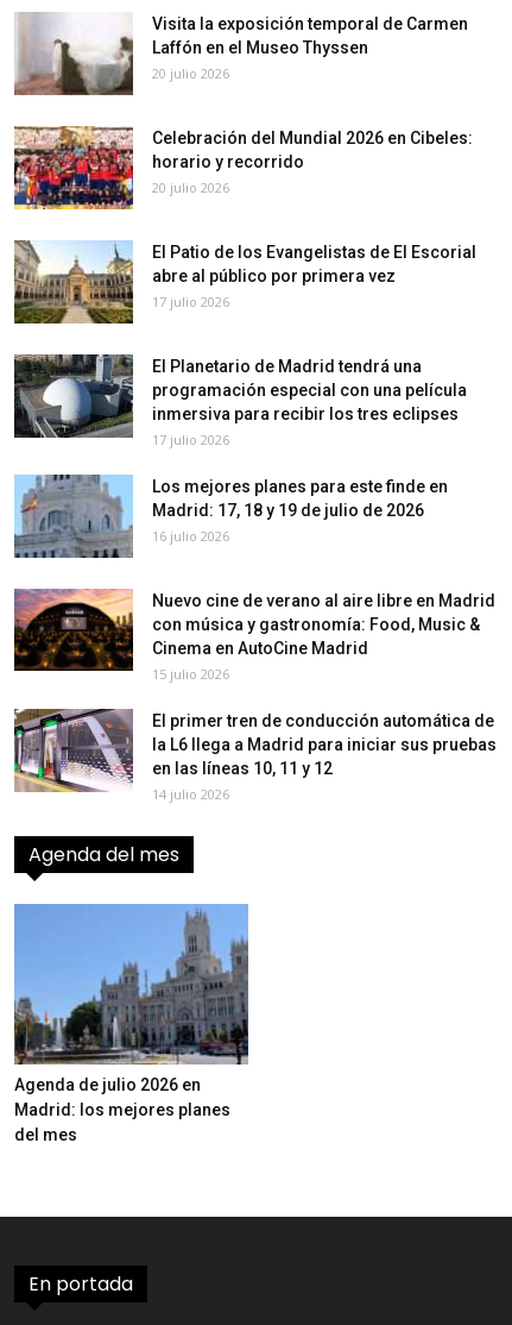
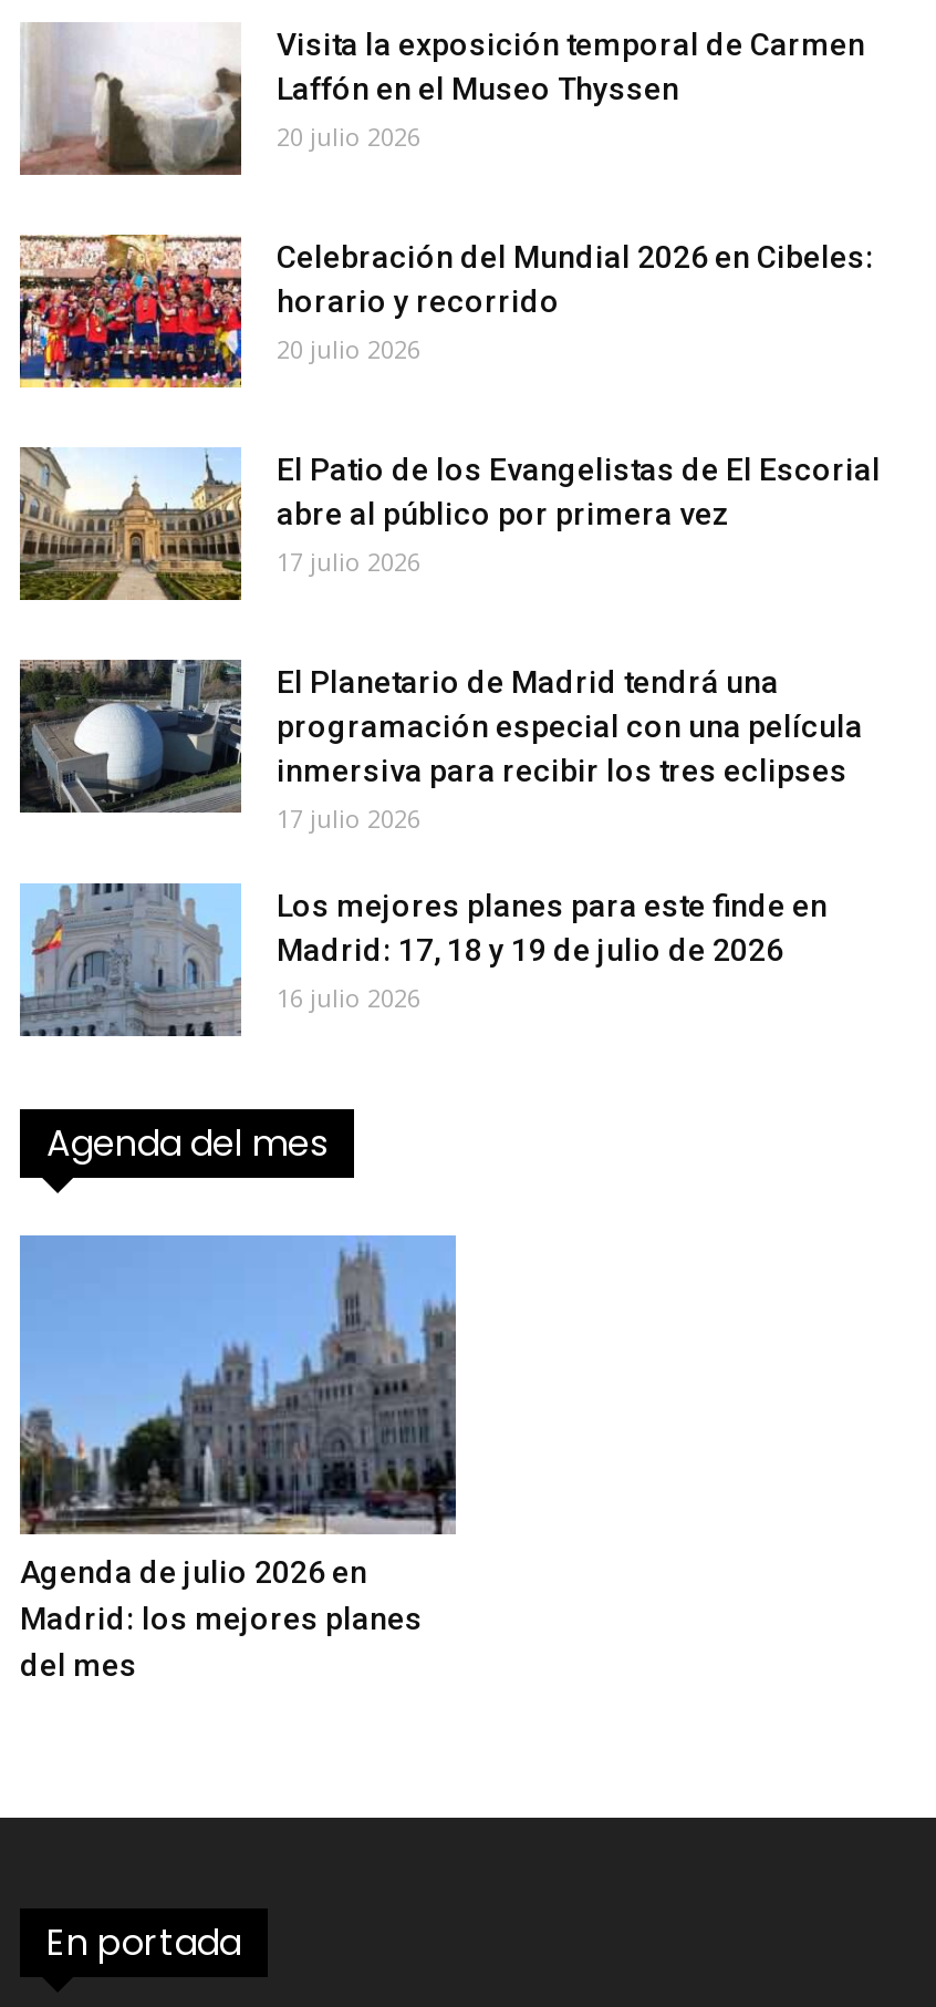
- [image]
- Nuevo cine de verano al aire libre en Madrid
- con música y gastronomía: Food, Music &
- Cinema en AutoCine Madrid
- 15 julio 2026
- El primer tren de conducción automática de
- la L6 llega a Madrid para iniciar sus pruebas
- en las líneas 10, 11 y 12
- 14 julio 2026

- [image]
